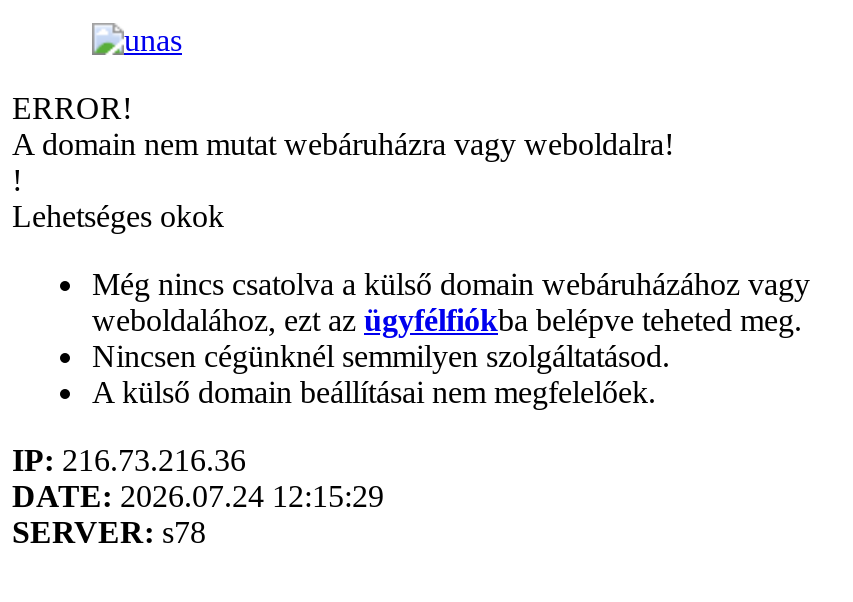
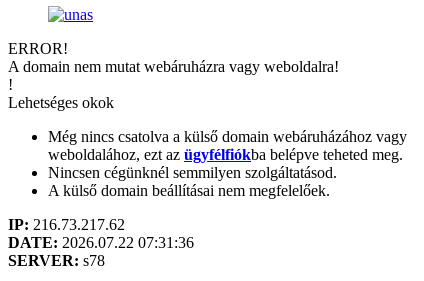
- IP: 216.73.216.36
+ IP: 216.73.217.62

- DATE: 2026.07.24 12:15:29
+ DATE: 2026.07.22 07:31:36
